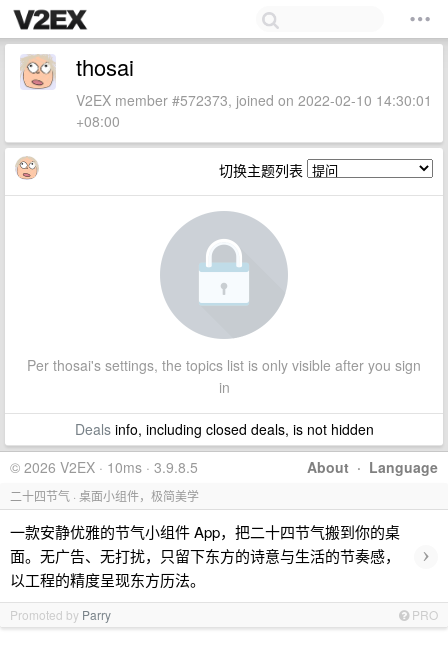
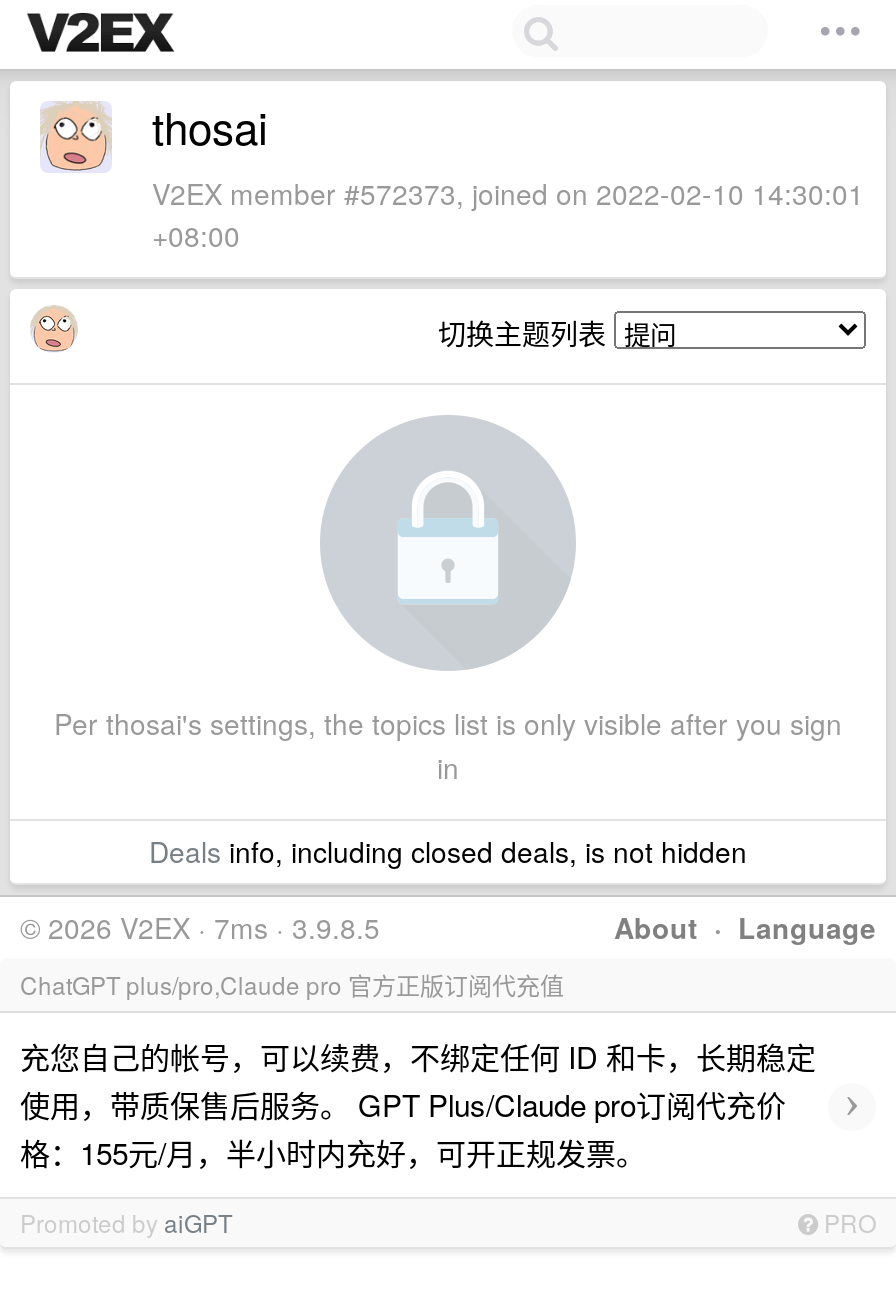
- © 2026 V2EX · 10ms · 3.9.8.5
+ © 2026 V2EX · 7ms · 3.9.8.5

- 二十四节气 · 桌面小组件，极简美学
+ ChatGPT plus/pro,Claude pro 官方正版订阅代充值

- 一款安静优雅的节气小组件 App，把二十四节气搬到你的桌
- 面。无广告、无打扰，只留下东方的诗意与生活的节奏感，
- 以工程的精度呈现东方历法。
+ 充您自己的帐号，可以续费，不绑定任何 ID 和卡，长期稳定
+ 使用，带质保售后服务。 GPT Plus/Claude pro订阅代充价
+ 格：155元/月，半小时内充好，可开正规发票。

- Promoted by Parry
+ Promoted by aiGPT
